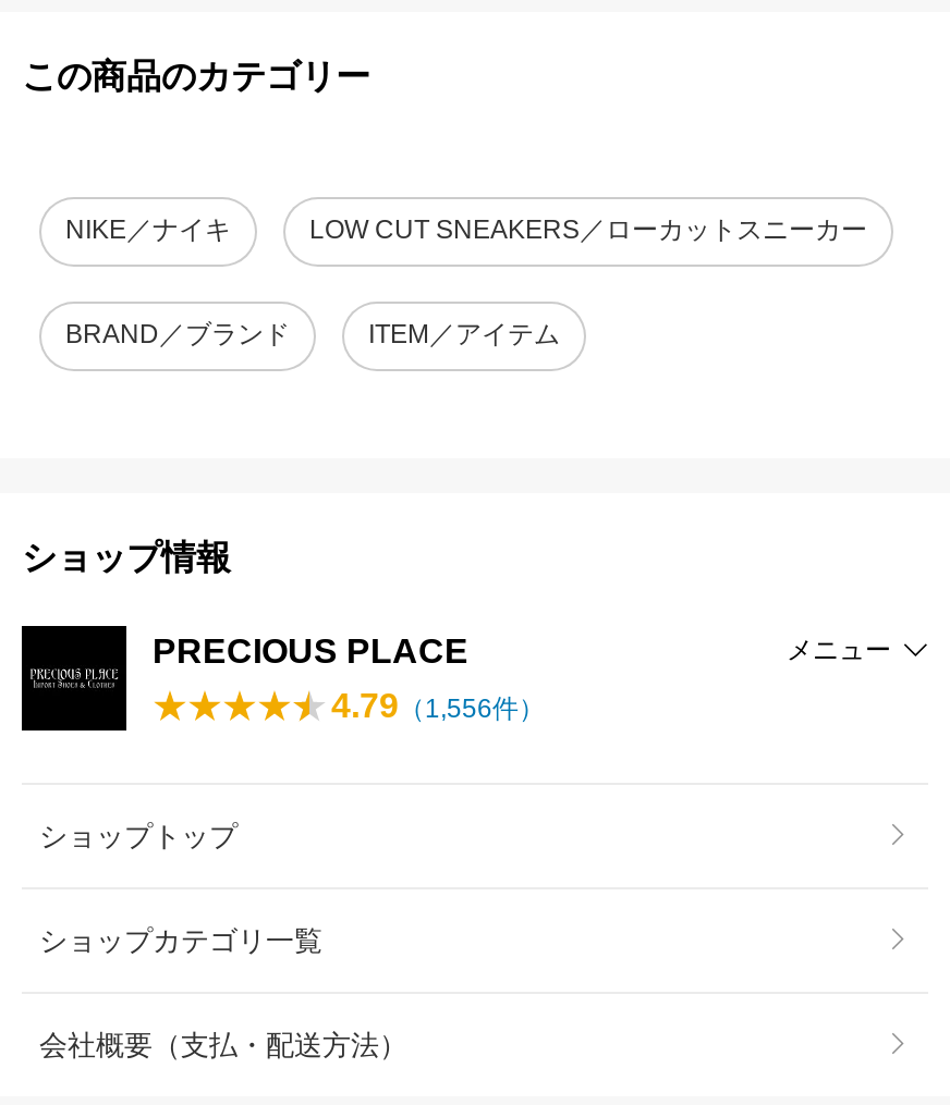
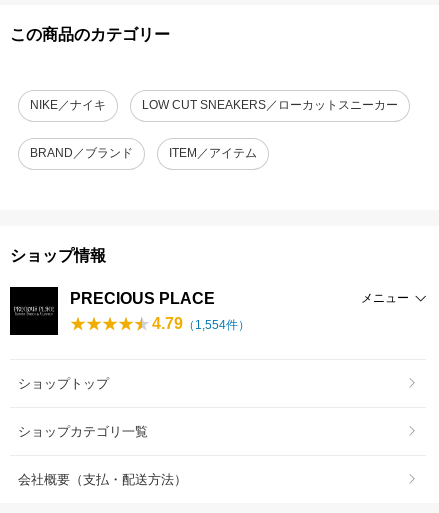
- 4.79（1,556件）
+ 4.79（1,554件）
